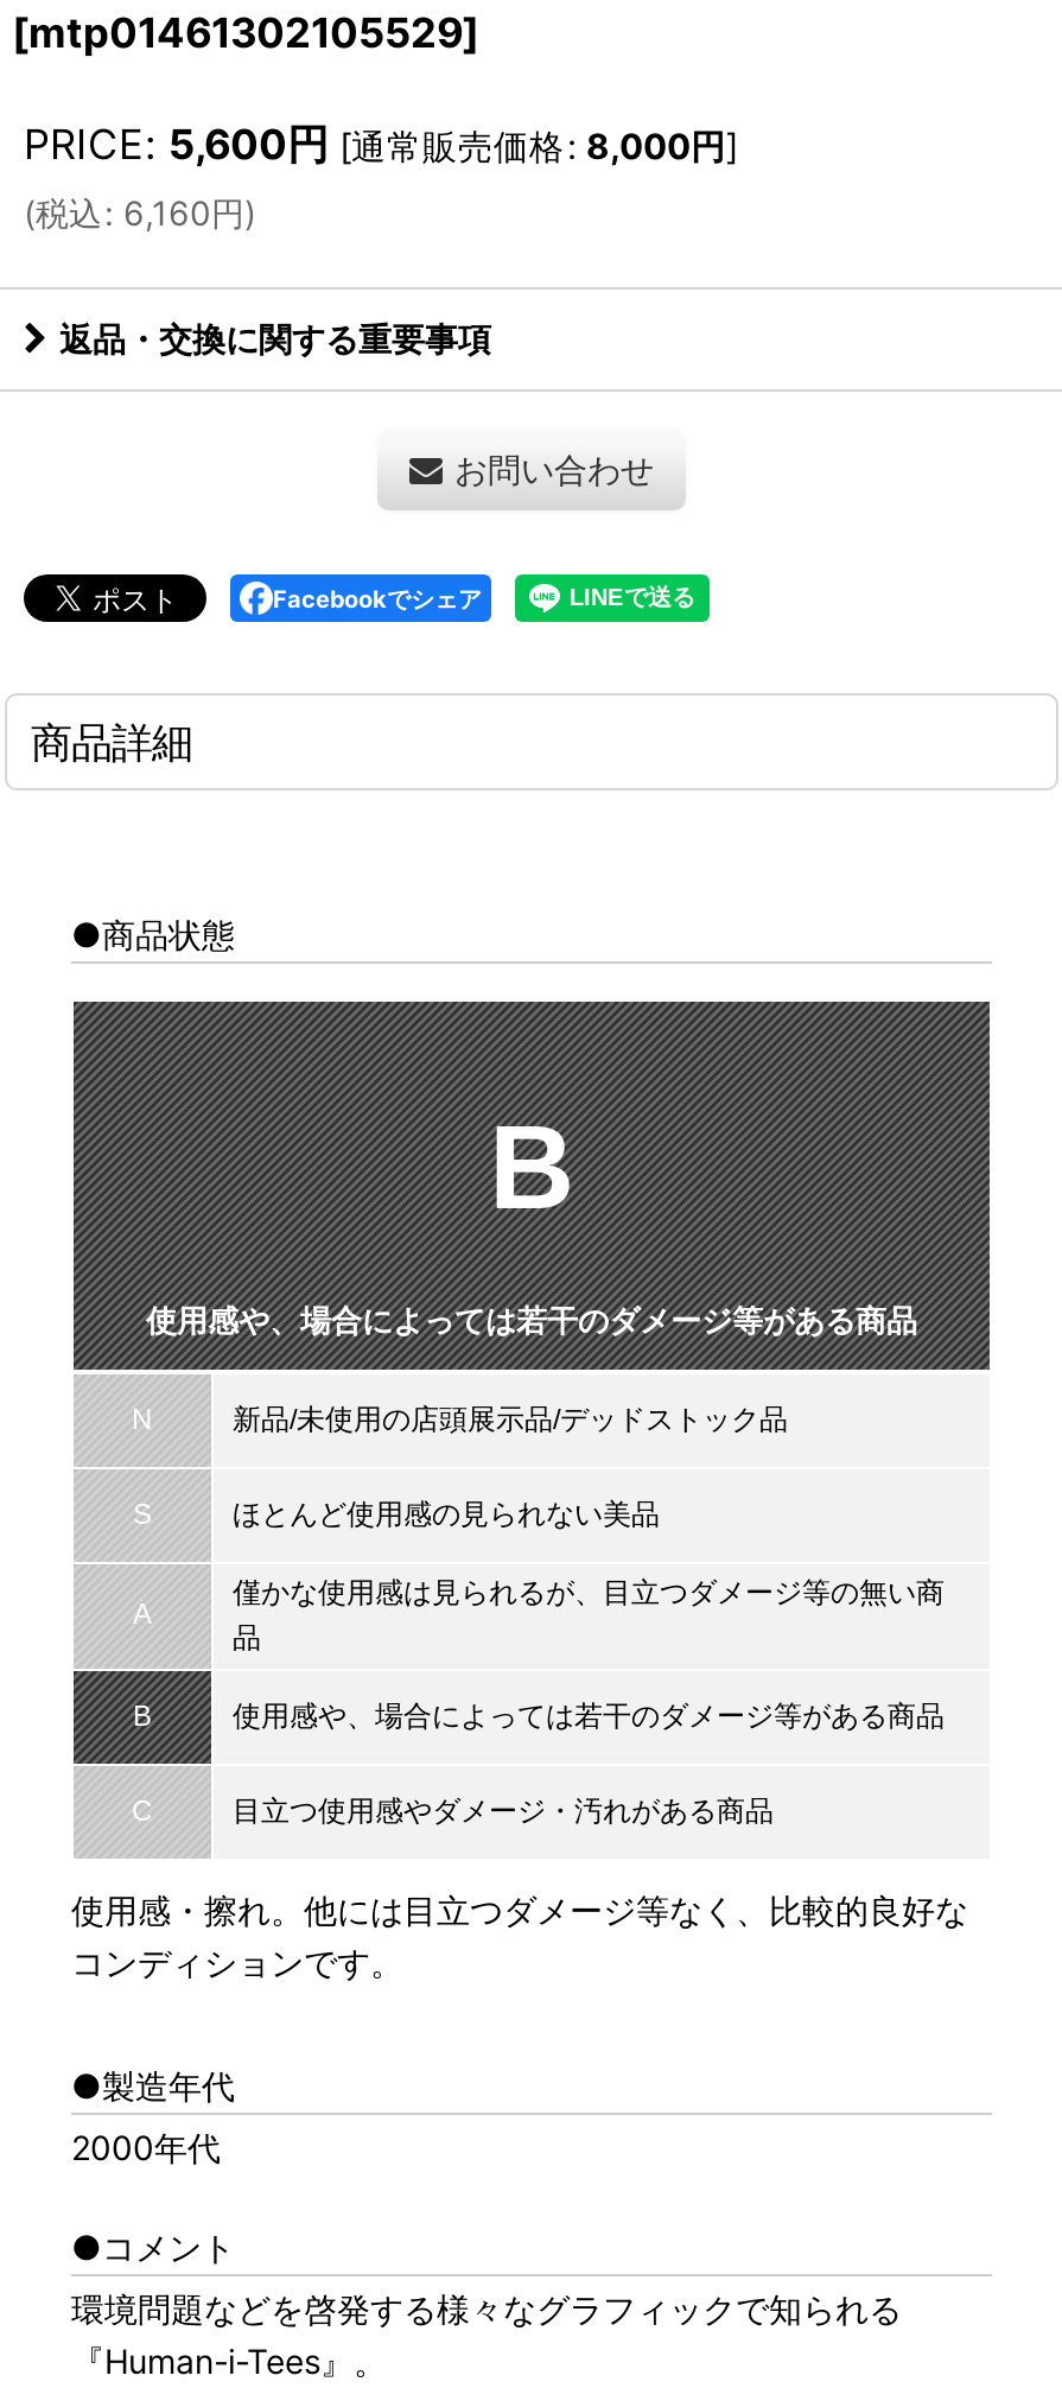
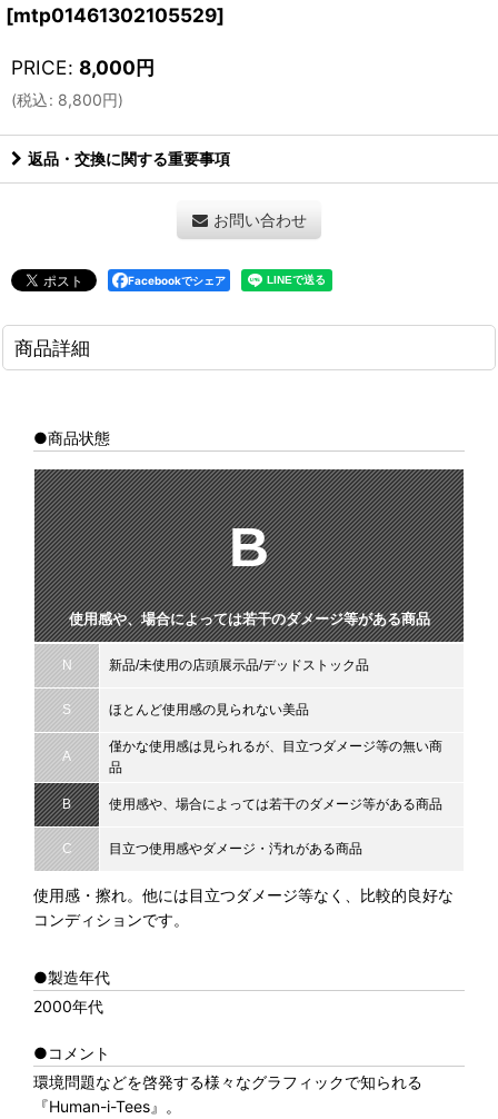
- PRICE: 5,600円 [通常販売価格: 8,000円]
+ PRICE: 8,000円

- (税込: 6,160円)
+ (税込: 8,800円)
